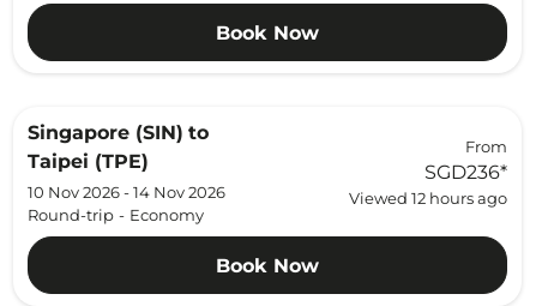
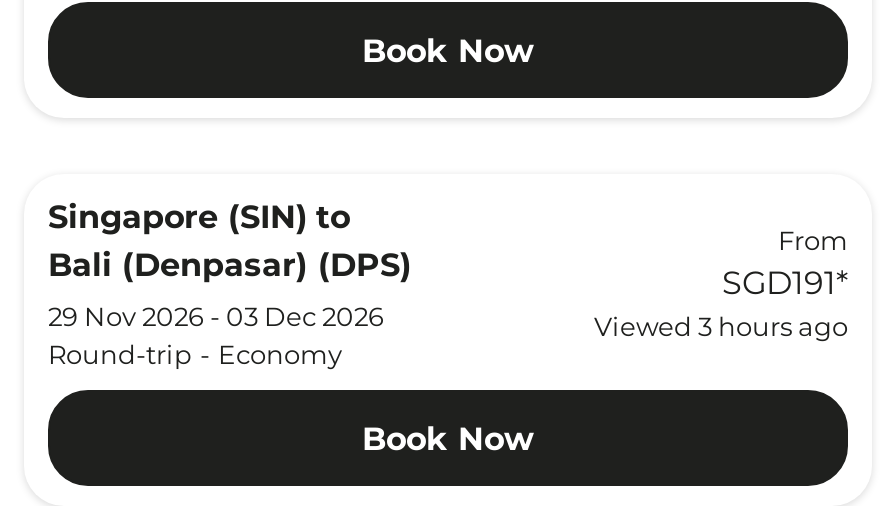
- Taipei (TPE)
- 10 Nov 2026 - 14 Nov 2026
+ Bali (Denpasar) (DPS)
+ 29 Nov 2026 - 03 Dec 2026

- SGD236*
- Viewed 12 hours ago
+ SGD191*
+ Viewed 3 hours ago
